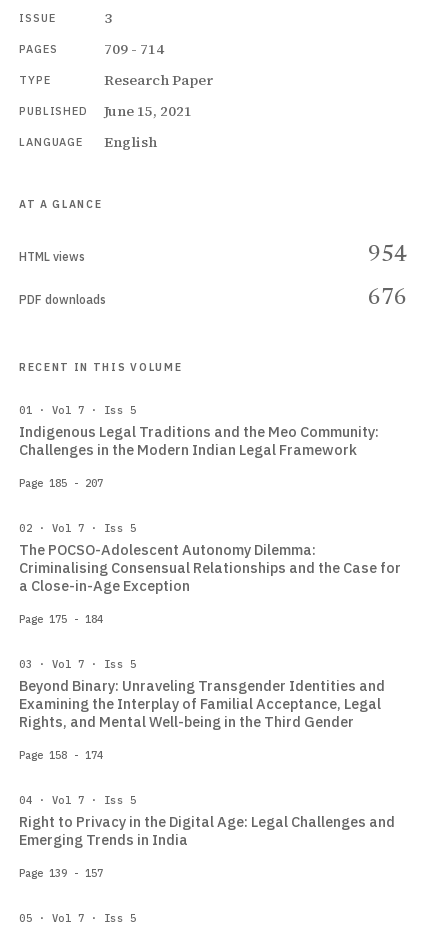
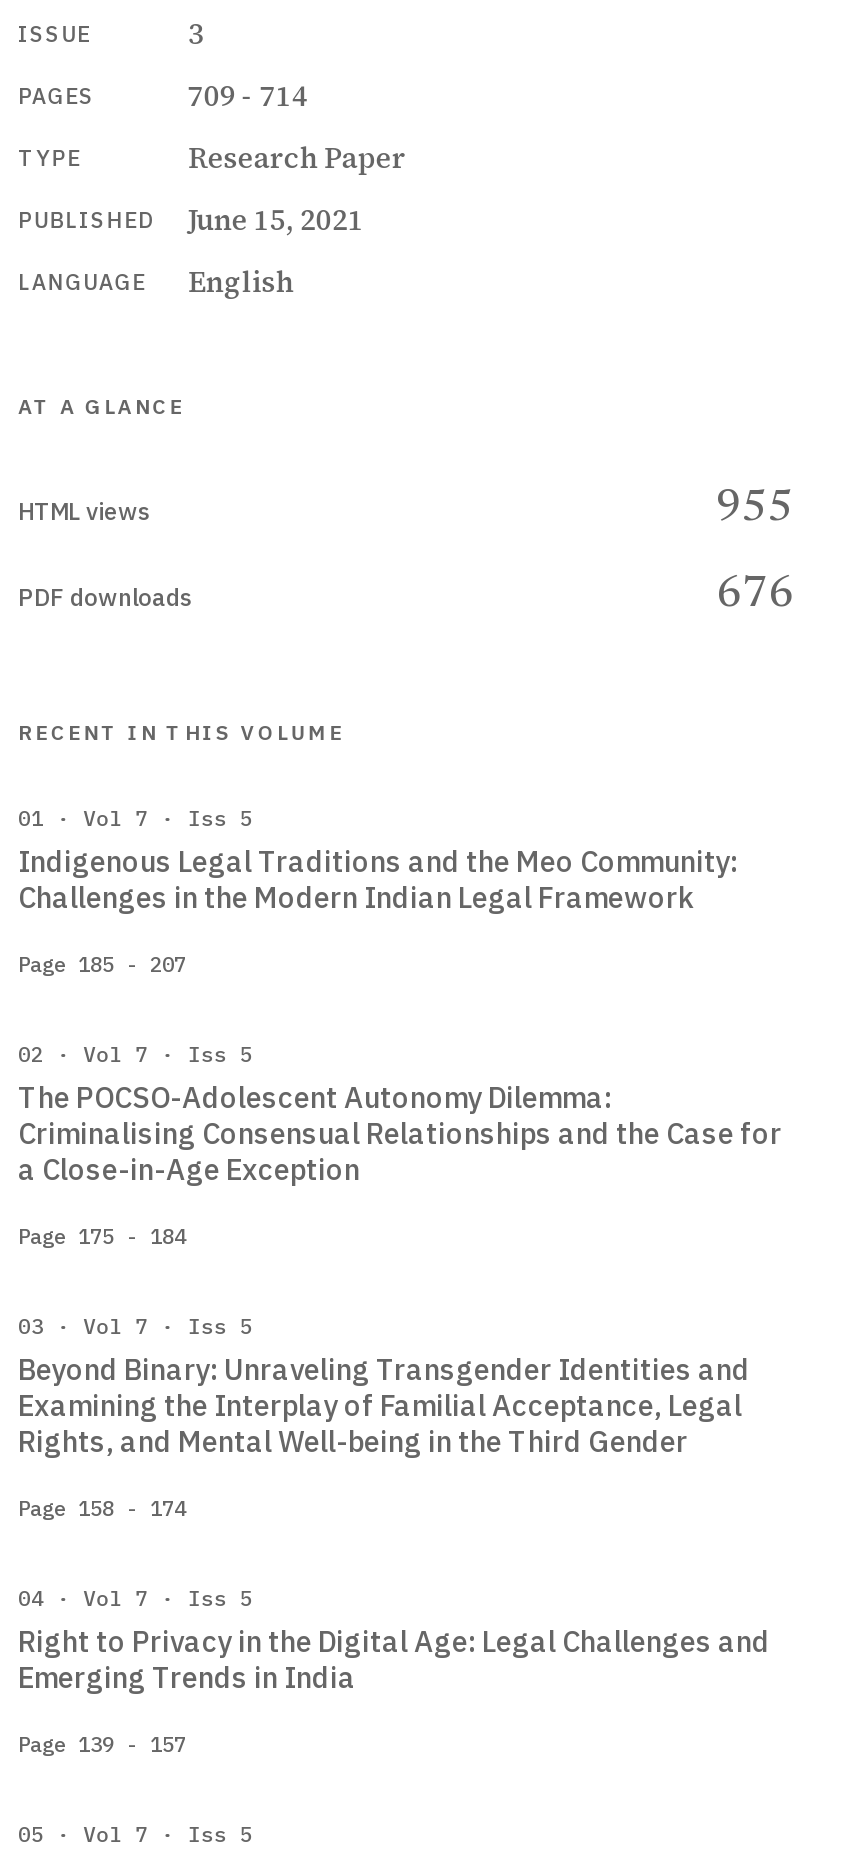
- 954
+ 955
